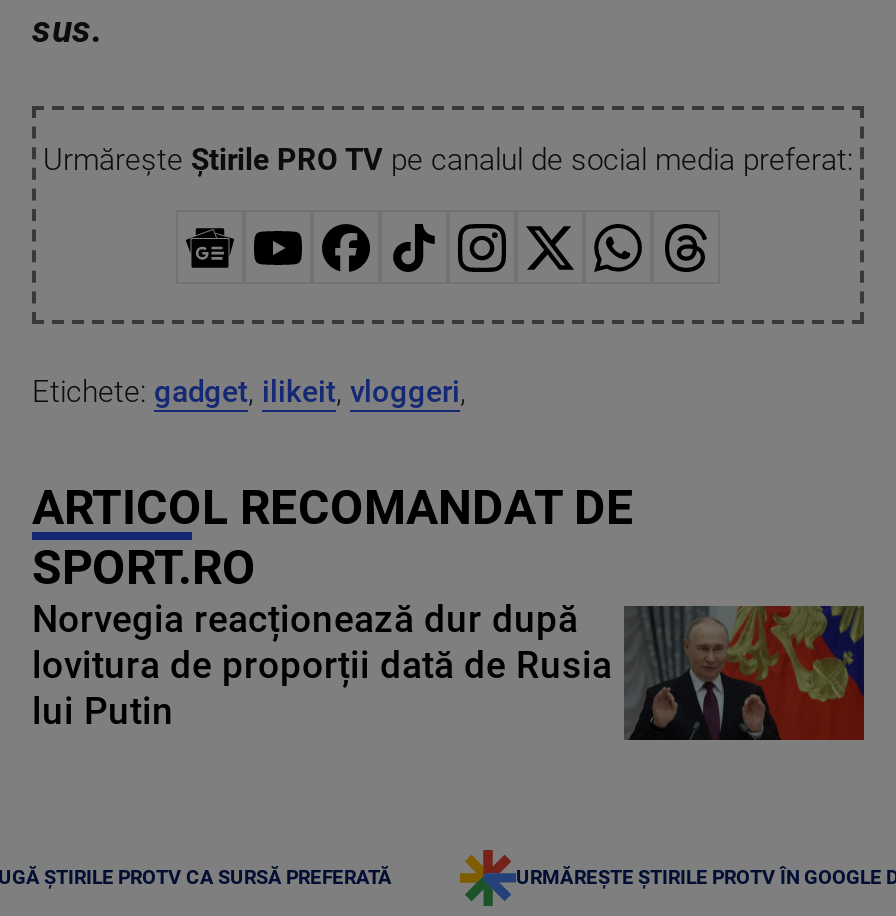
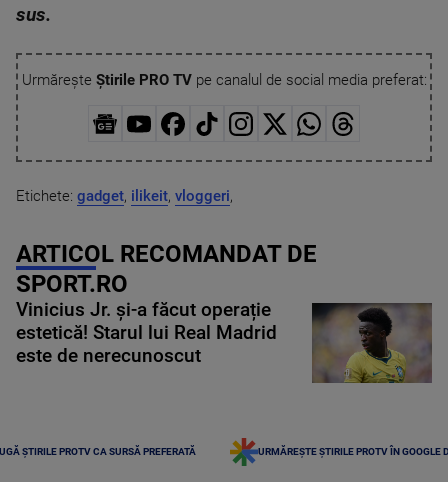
- [image]
- Norvegia reacționează dur după
- lovitura de proporții dată de Rusia
- lui Putin
+ [image]
+ Vinicius Jr. și-a făcut operație
+ estetică! Starul lui Real Madrid
+ este de nerecunoscut
